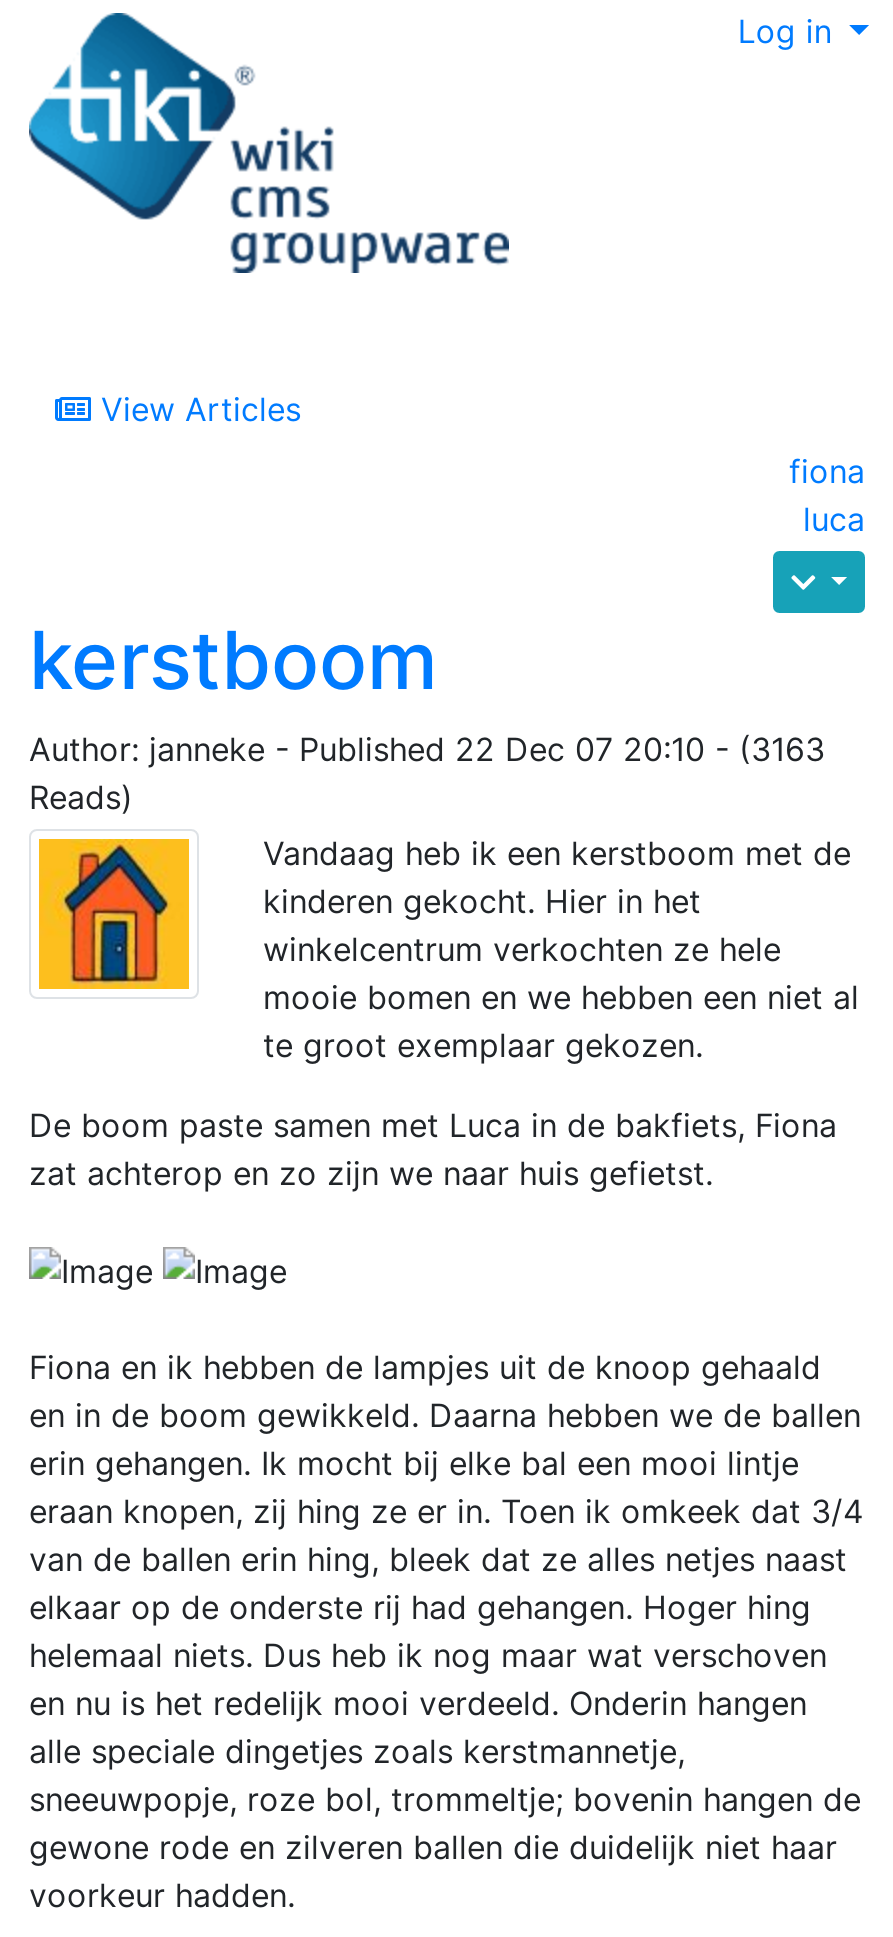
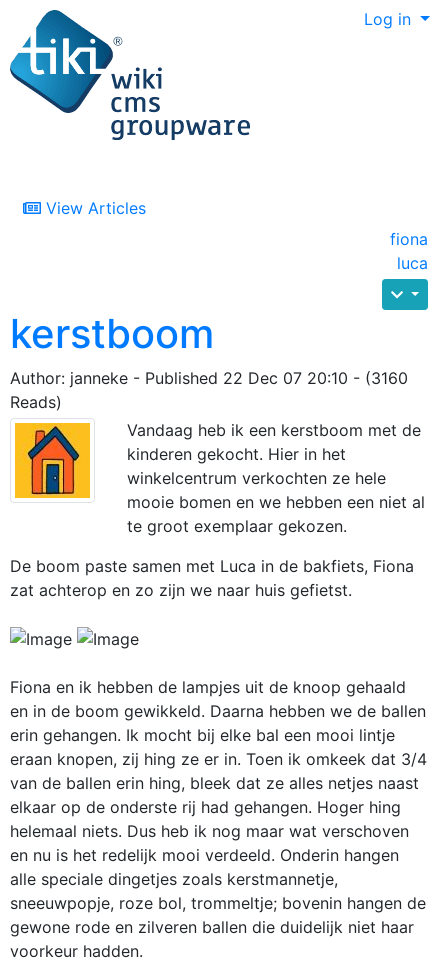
- Author: janneke - Published 22 Dec 07 20:10 - (3163
+ Author: janneke - Published 22 Dec 07 20:10 - (3160
